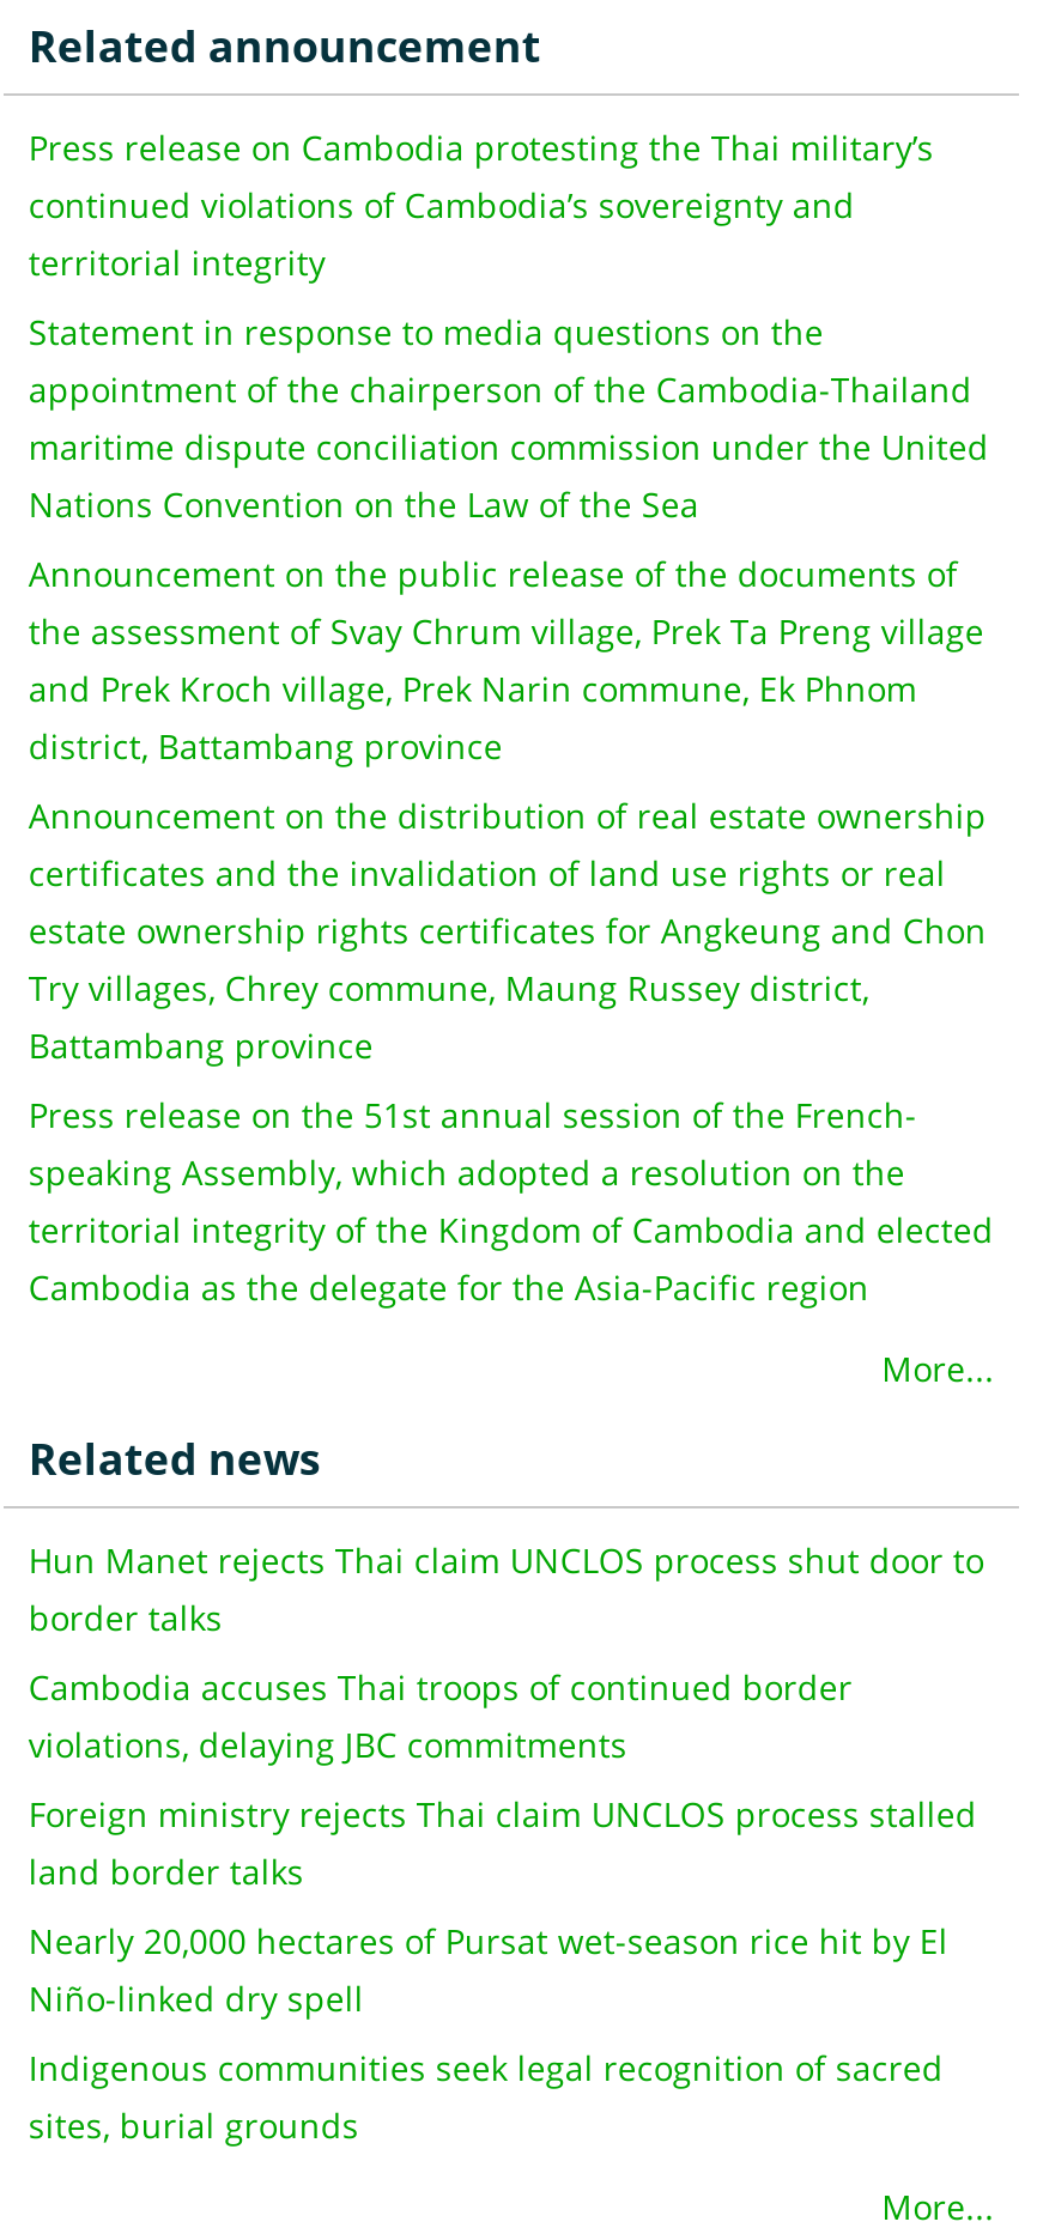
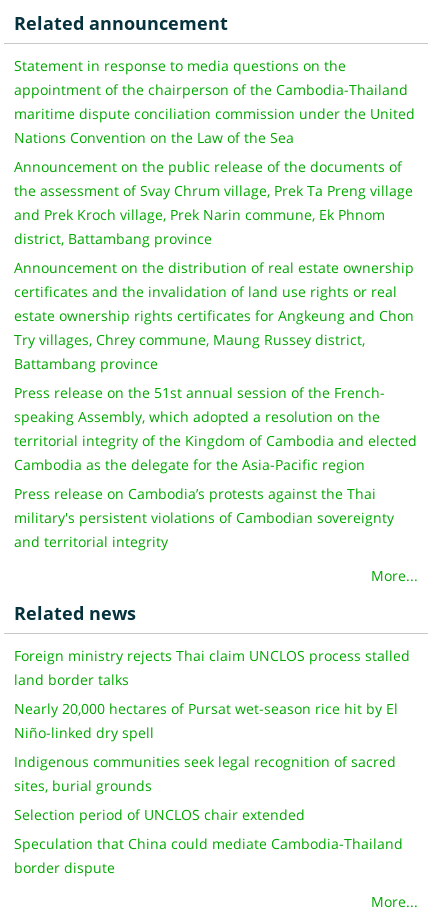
- Press release on Cambodia protesting the Thai military’s
- continued violations of Cambodia’s sovereignty and
- territorial integrity

moved up: Statement in response to media questions on the | appointment of the chairperson of the Cambodia-Thailand | maritime dispute conciliation commission under the United | ... | territorial integrity of the Kingdom of Cambodia and elected | Cambodia as the delegate for the Asia-Pacific region

+ Press release on Cambodia’s protests against the Thai
+ military's persistent violations of Cambodian sovereignty
+ and territorial integrity

- Hun Manet rejects Thai claim UNCLOS process shut door to
- border talks
- Cambodia accuses Thai troops of continued border
- violations, delaying JBC commitments

moved up: Foreign ministry rejects Thai claim UNCLOS process stalled | land border talks | Nearly 20,000 hectares of Pursat wet-season rice hit by El | Niño-linked dry spell | Indigenous communities seek legal recognition of sacred | sites, burial grounds

+ Selection period of UNCLOS chair extended
+ Speculation that China could mediate Cambodia-Thailand
+ border dispute
